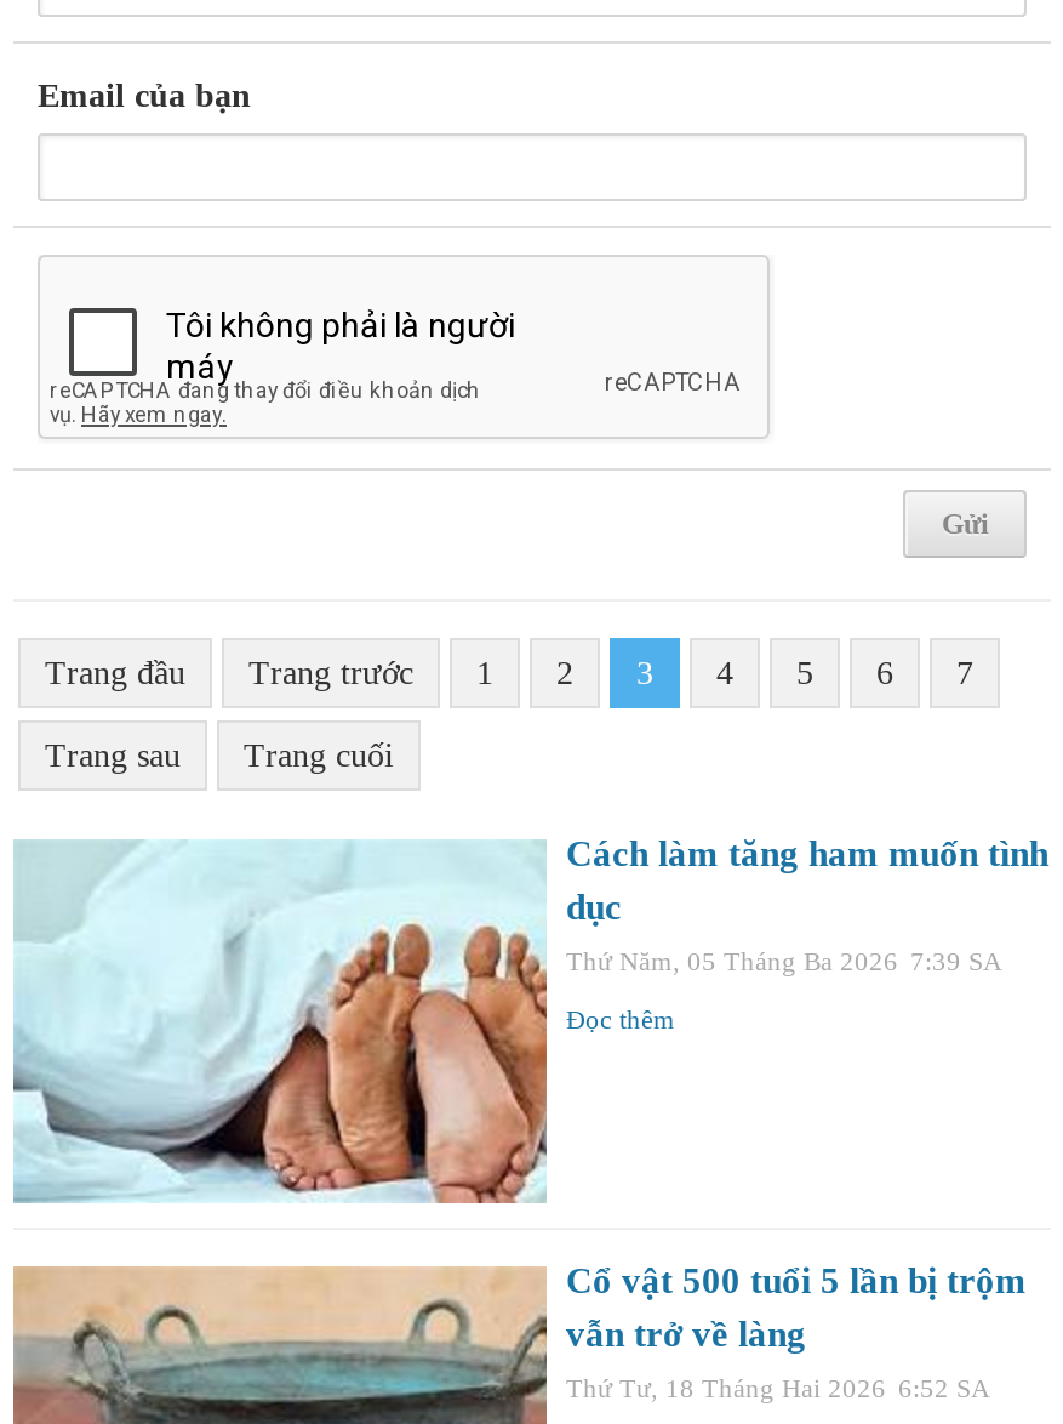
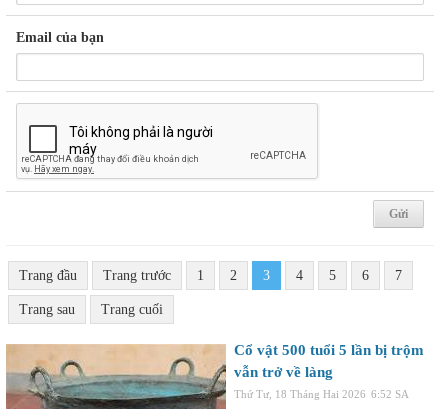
- [image]
- Cách làm tăng ham muốn tình
- dục
- Thứ Năm, 05 Tháng Ba 2026 7:39 SA
- Đọc thêm
